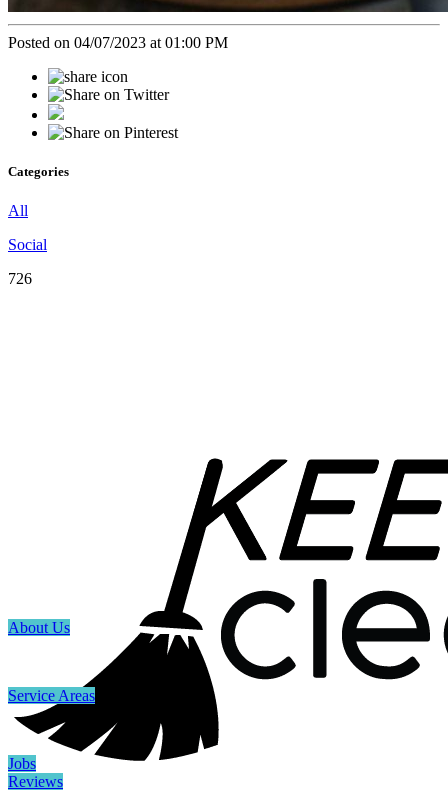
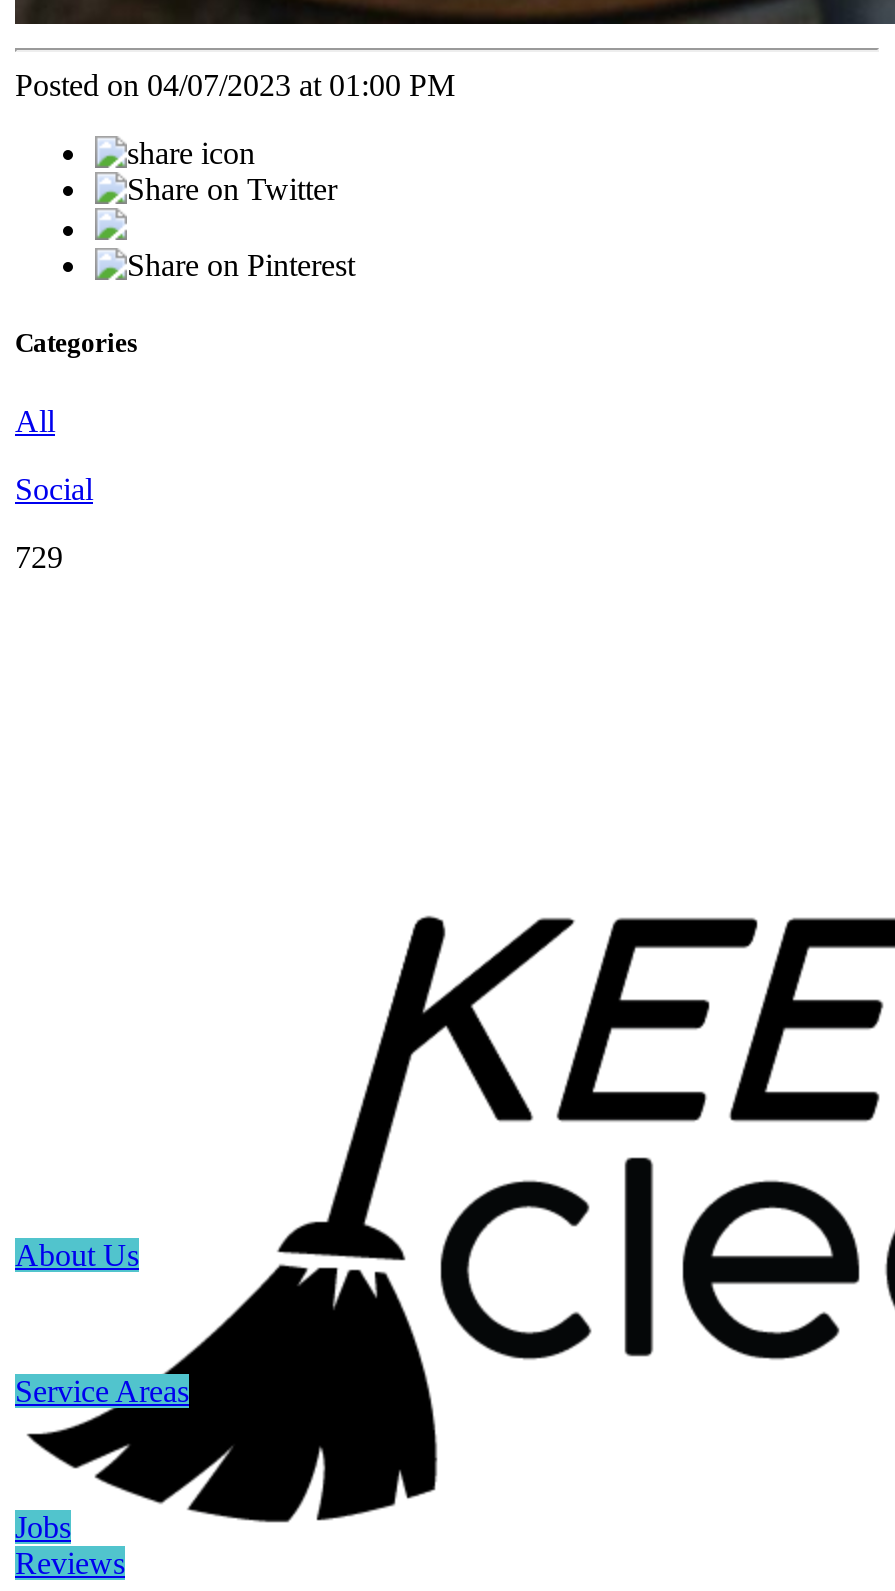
- 726
+ 729
